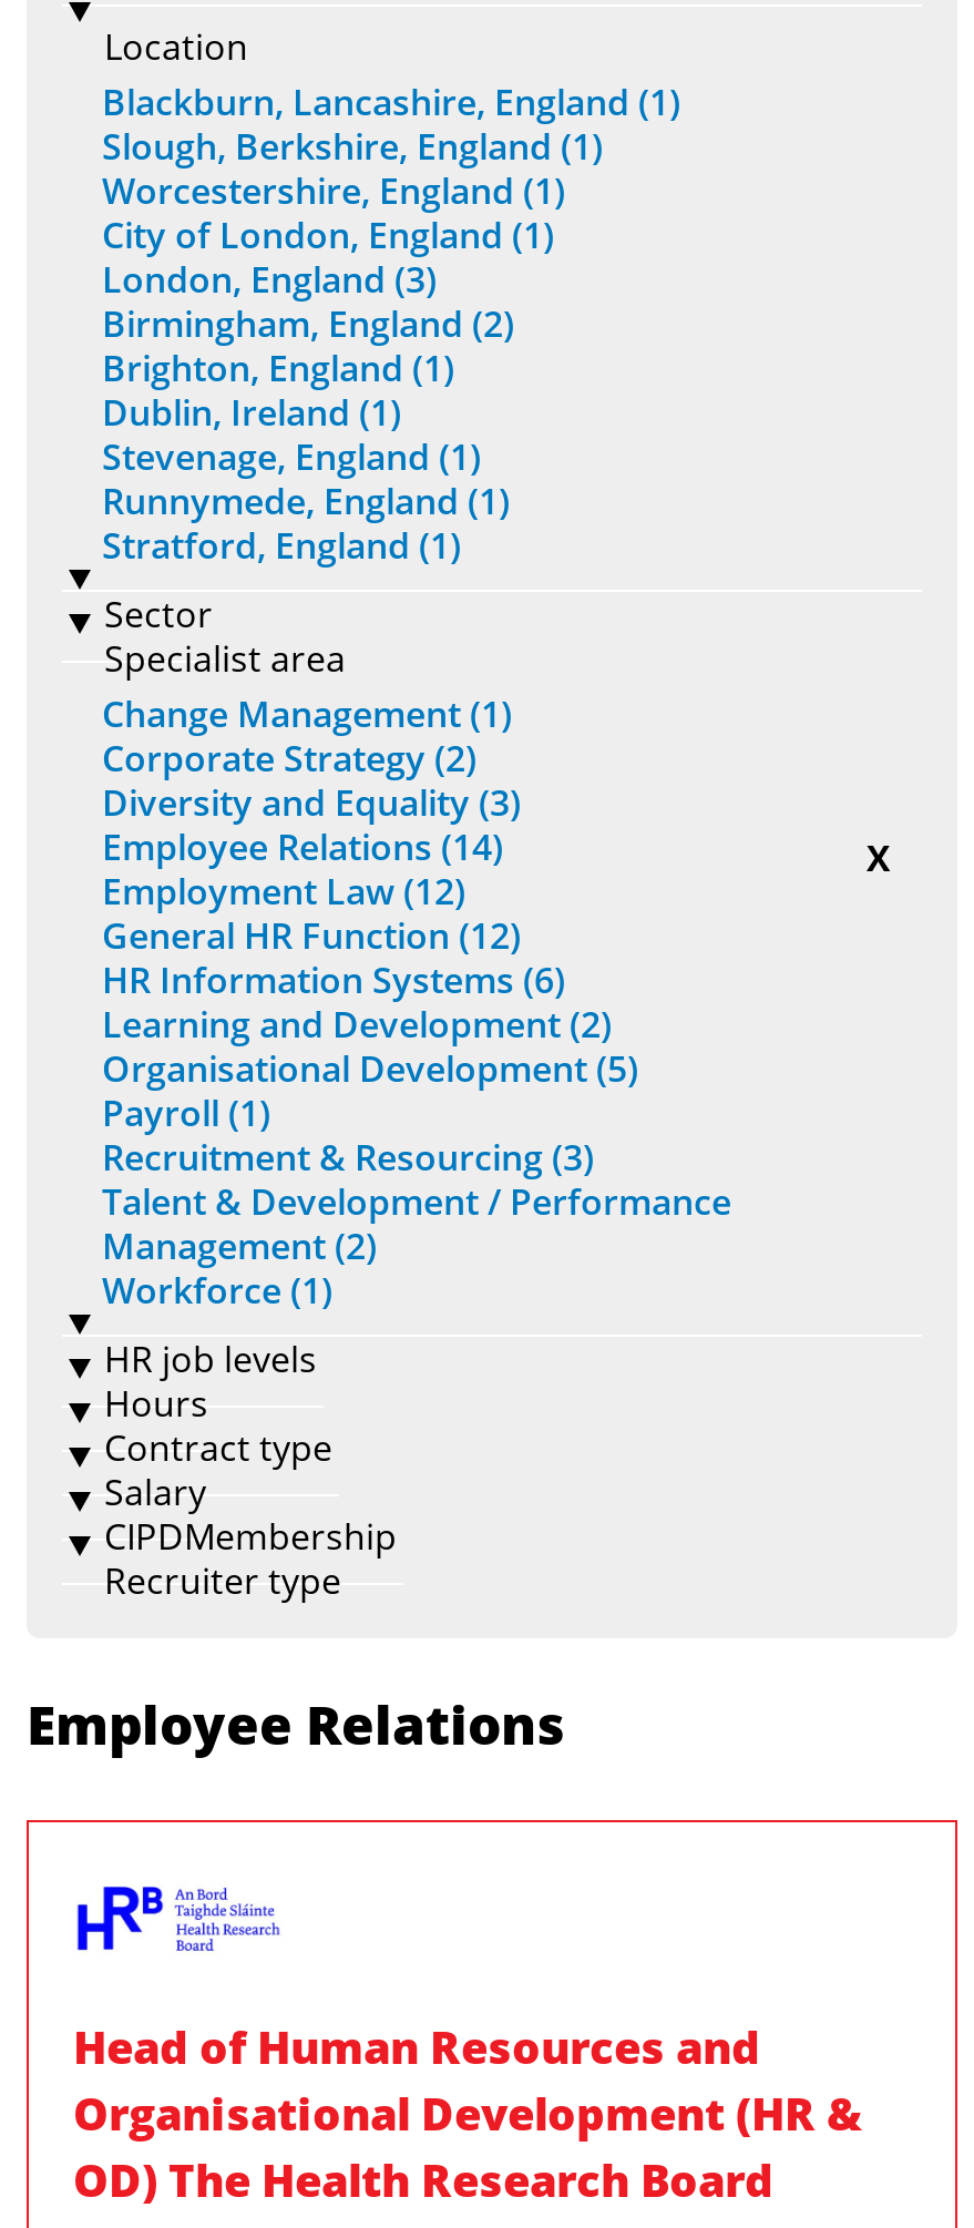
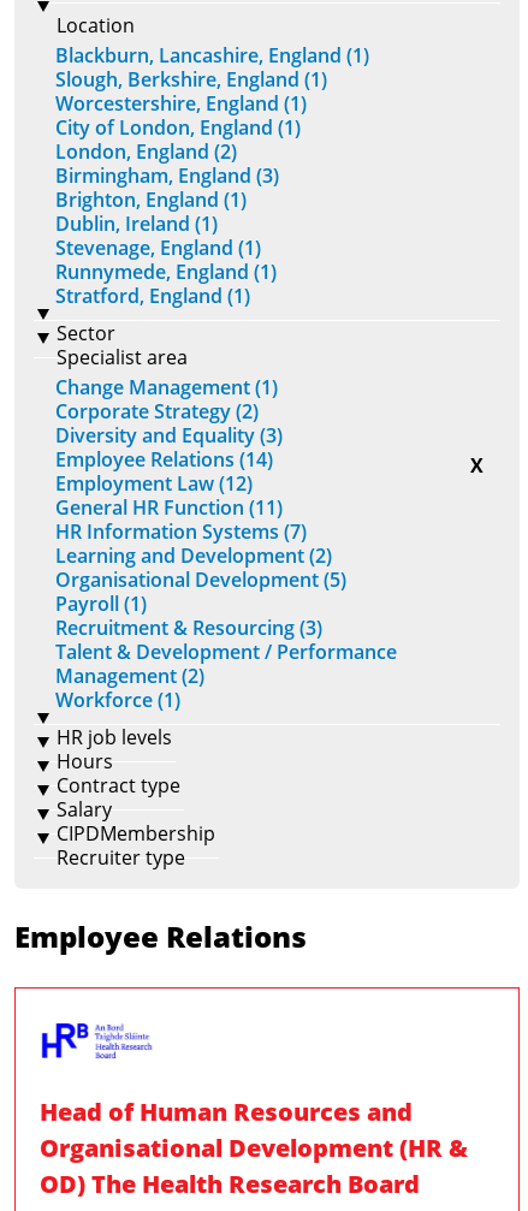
- London, England (3)
+ London, England (2)

- Birmingham, England (2)
+ Birmingham, England (3)

- General HR Function (12)
+ General HR Function (11)

- HR Information Systems (6)
+ HR Information Systems (7)
